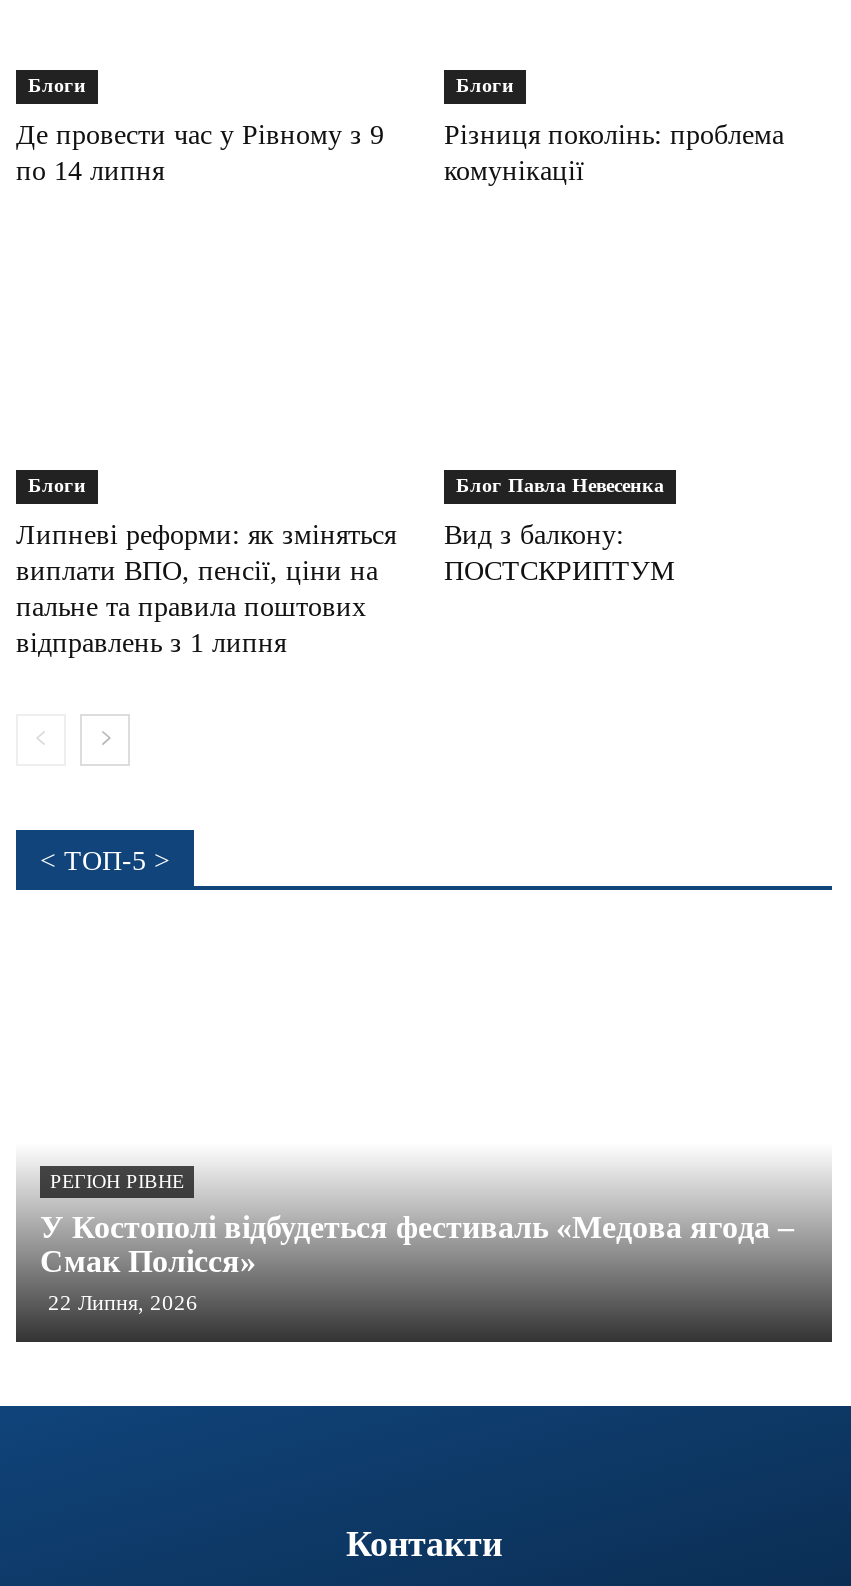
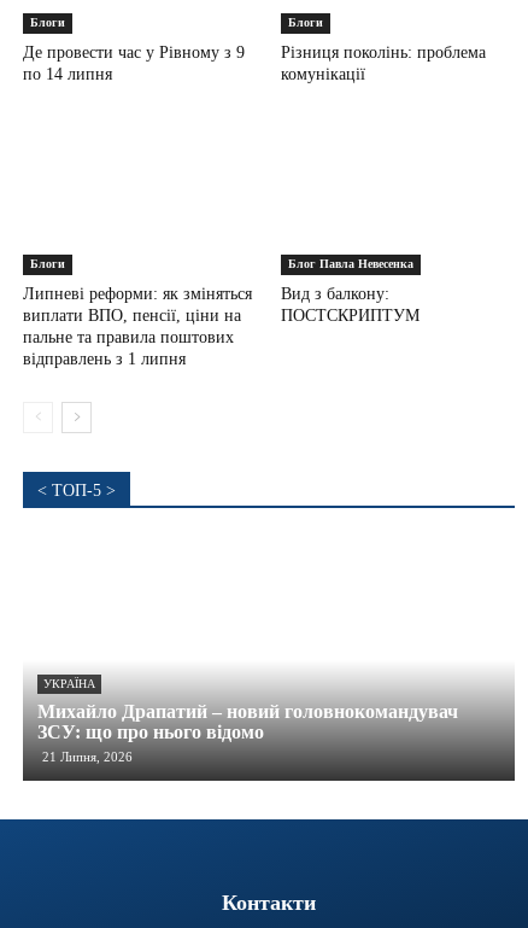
- РЕГІОН РІВНЕ
+ УКРАЇНА

- У Костополі відбудеться фестиваль «Медова ягода –
- Смак Полісся»
- 22 Липня, 2026
+ Михайло Драпатий – новий головнокомандувач
+ ЗСУ: що про нього відомо
+ 21 Липня, 2026
